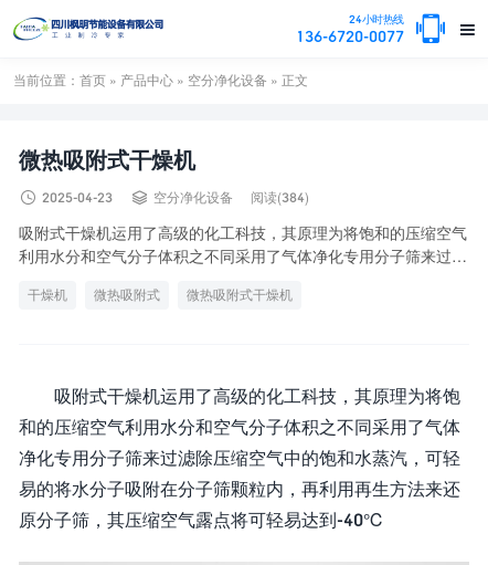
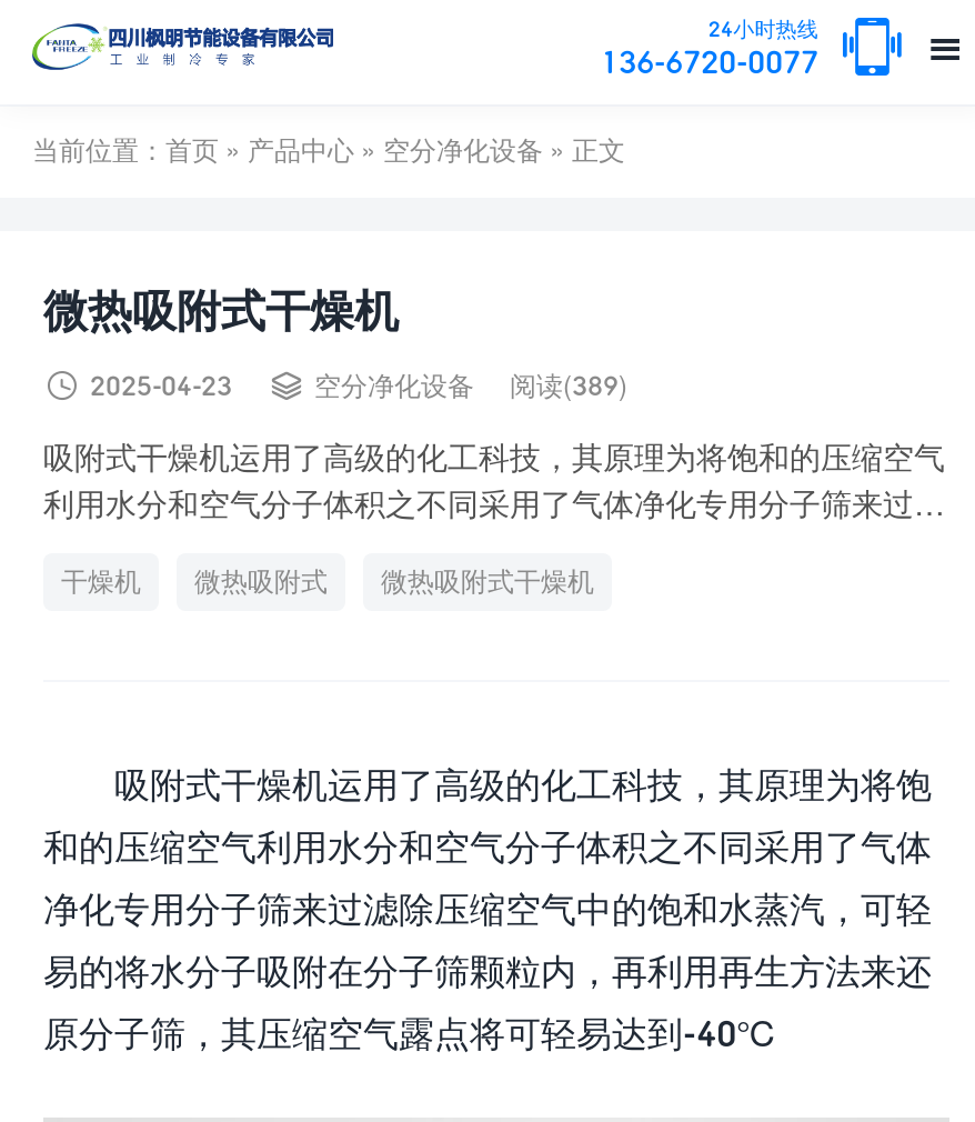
- 阅读(384)
+ 阅读(389)
